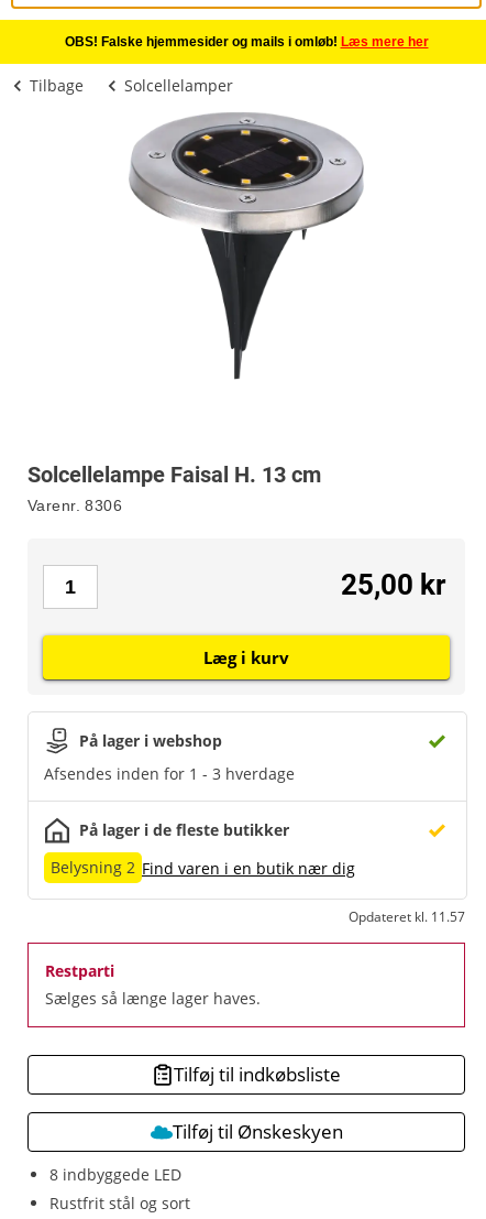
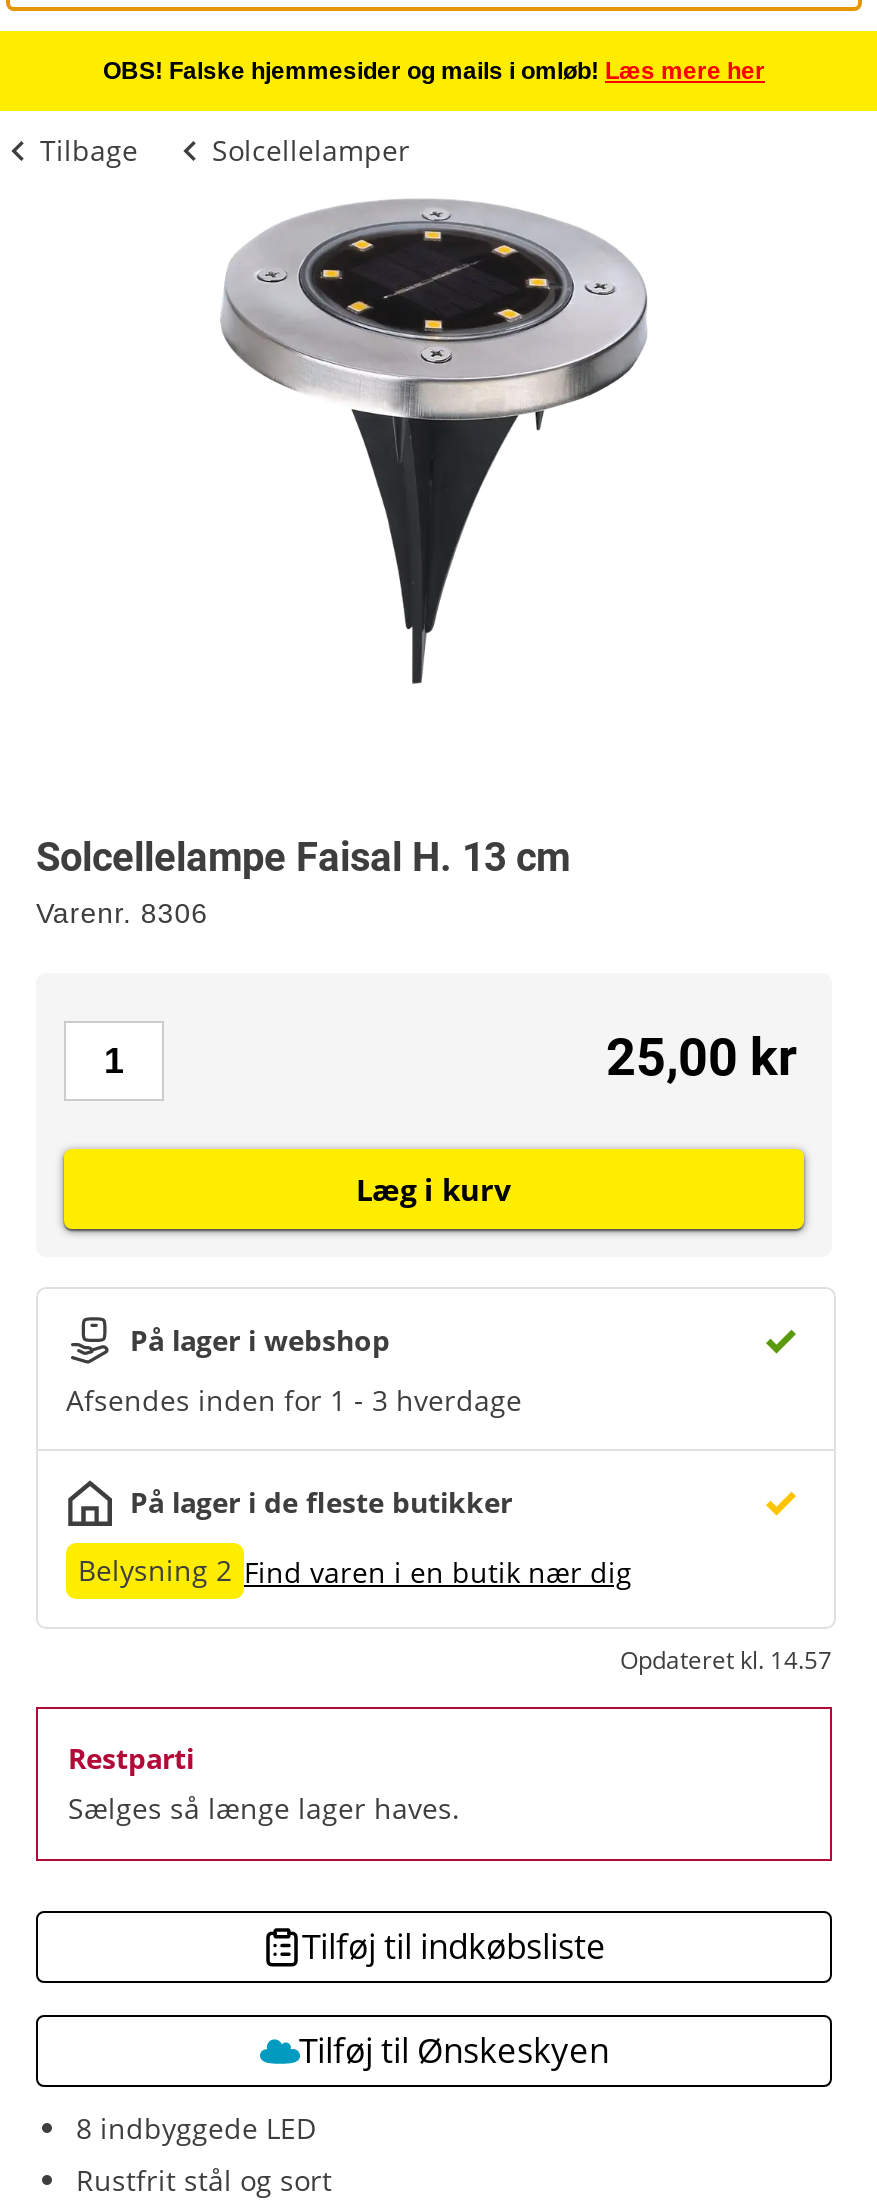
- Opdateret kl. 11.57
+ Opdateret kl. 14.57
